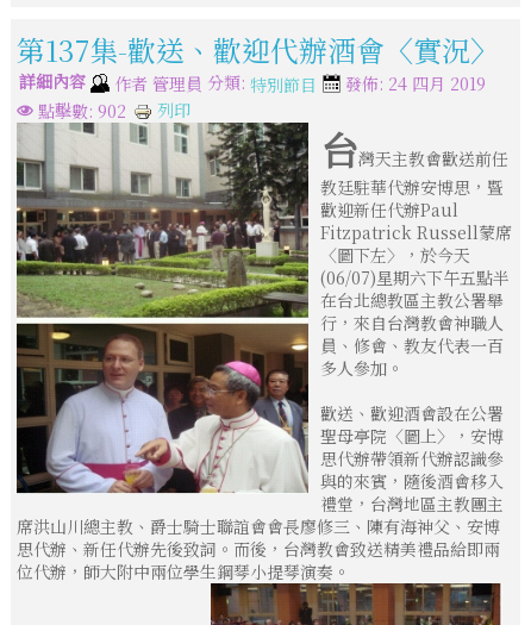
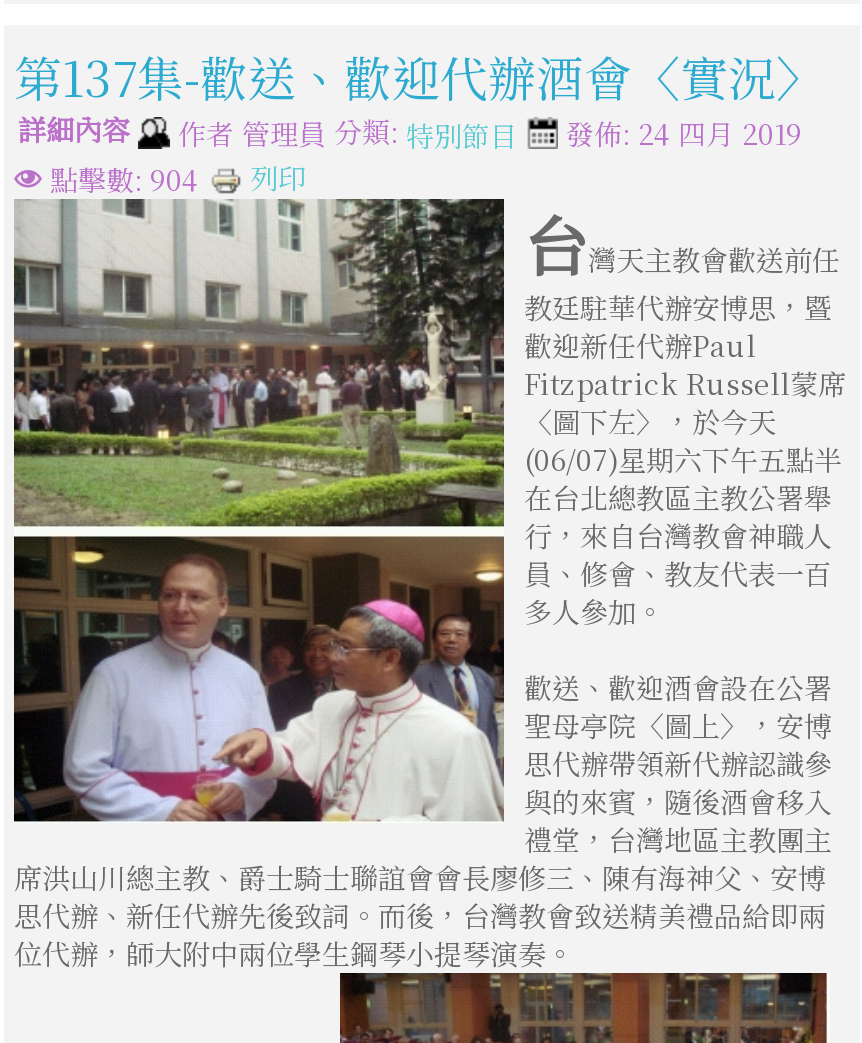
- 點擊數: 902 列印
+ 點擊數: 904 列印
